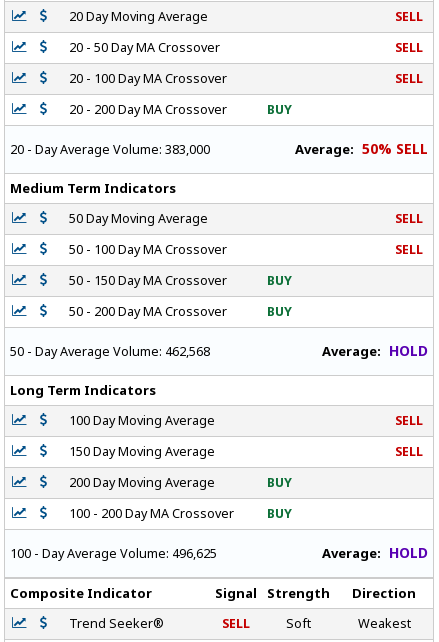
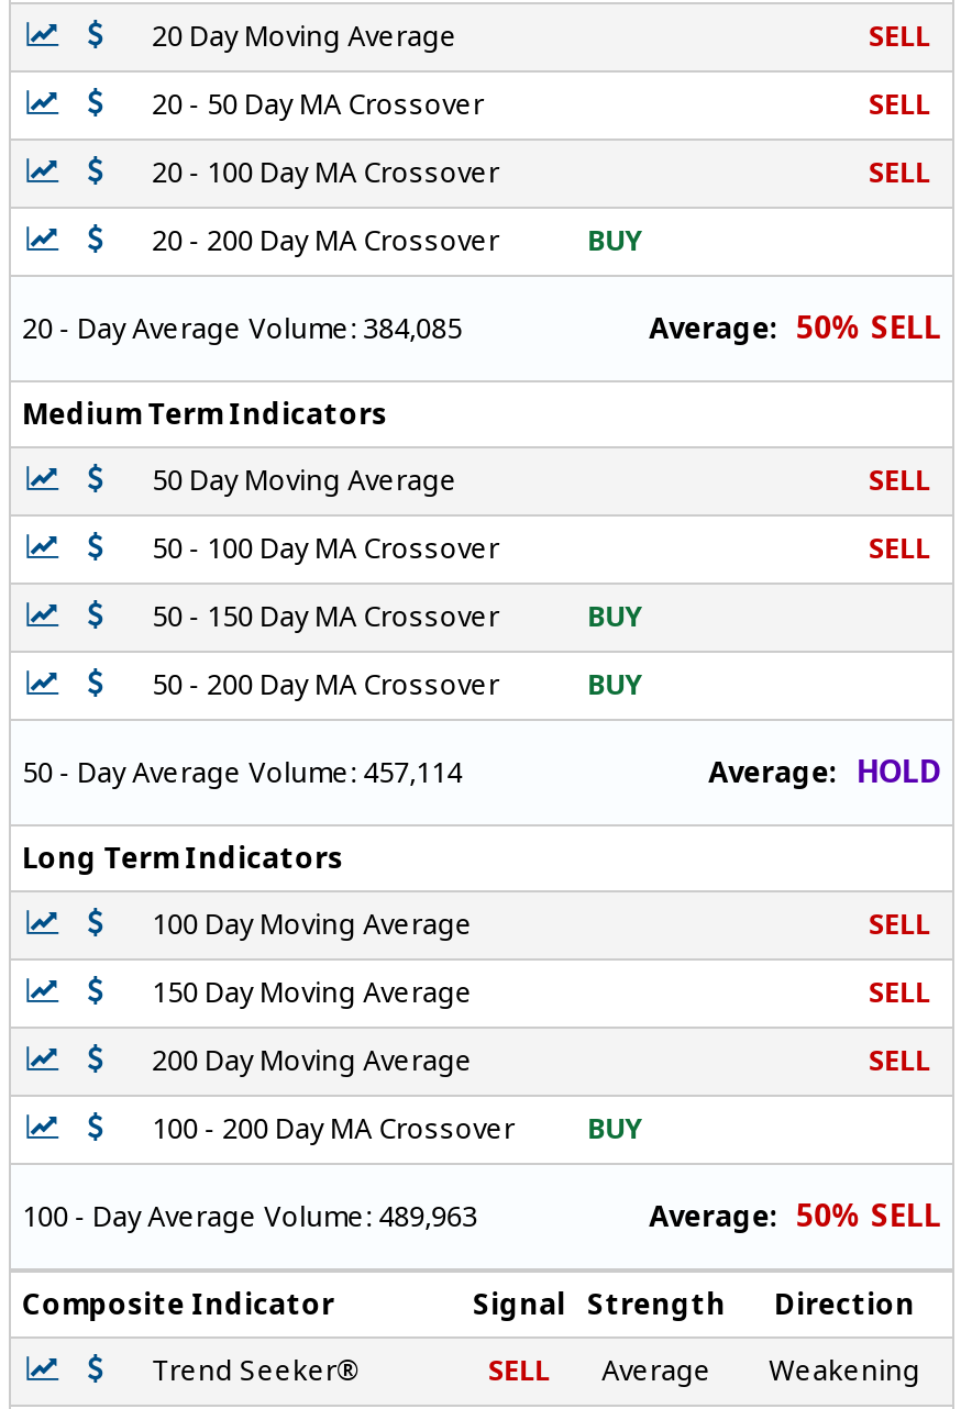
- 20 - Day Average Volume: 383,000
+ 20 - Day Average Volume: 384,085

- 50 - Day Average Volume: 462,568
+ 50 - Day Average Volume: 457,114

- BUY
+ SELL

- 100 - Day Average Volume: 496,625
- Average: HOLD
+ 100 - Day Average Volume: 489,963
+ Average: 50% SELL

- Soft
- Weakest
+ Average
+ Weakening
